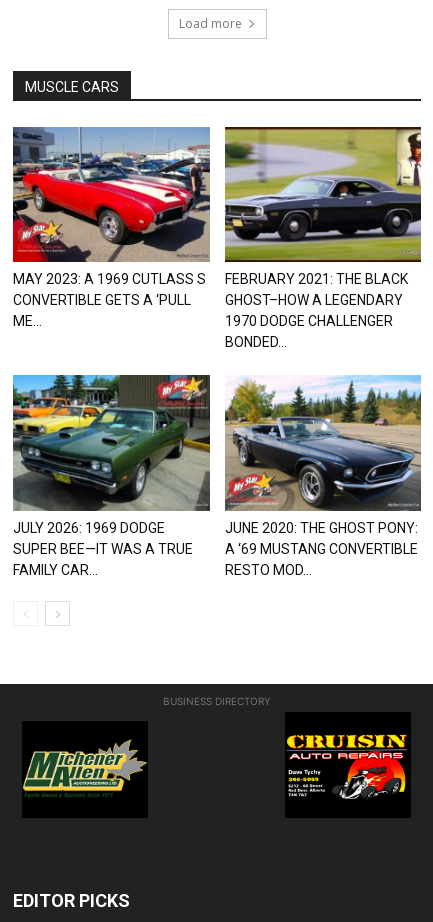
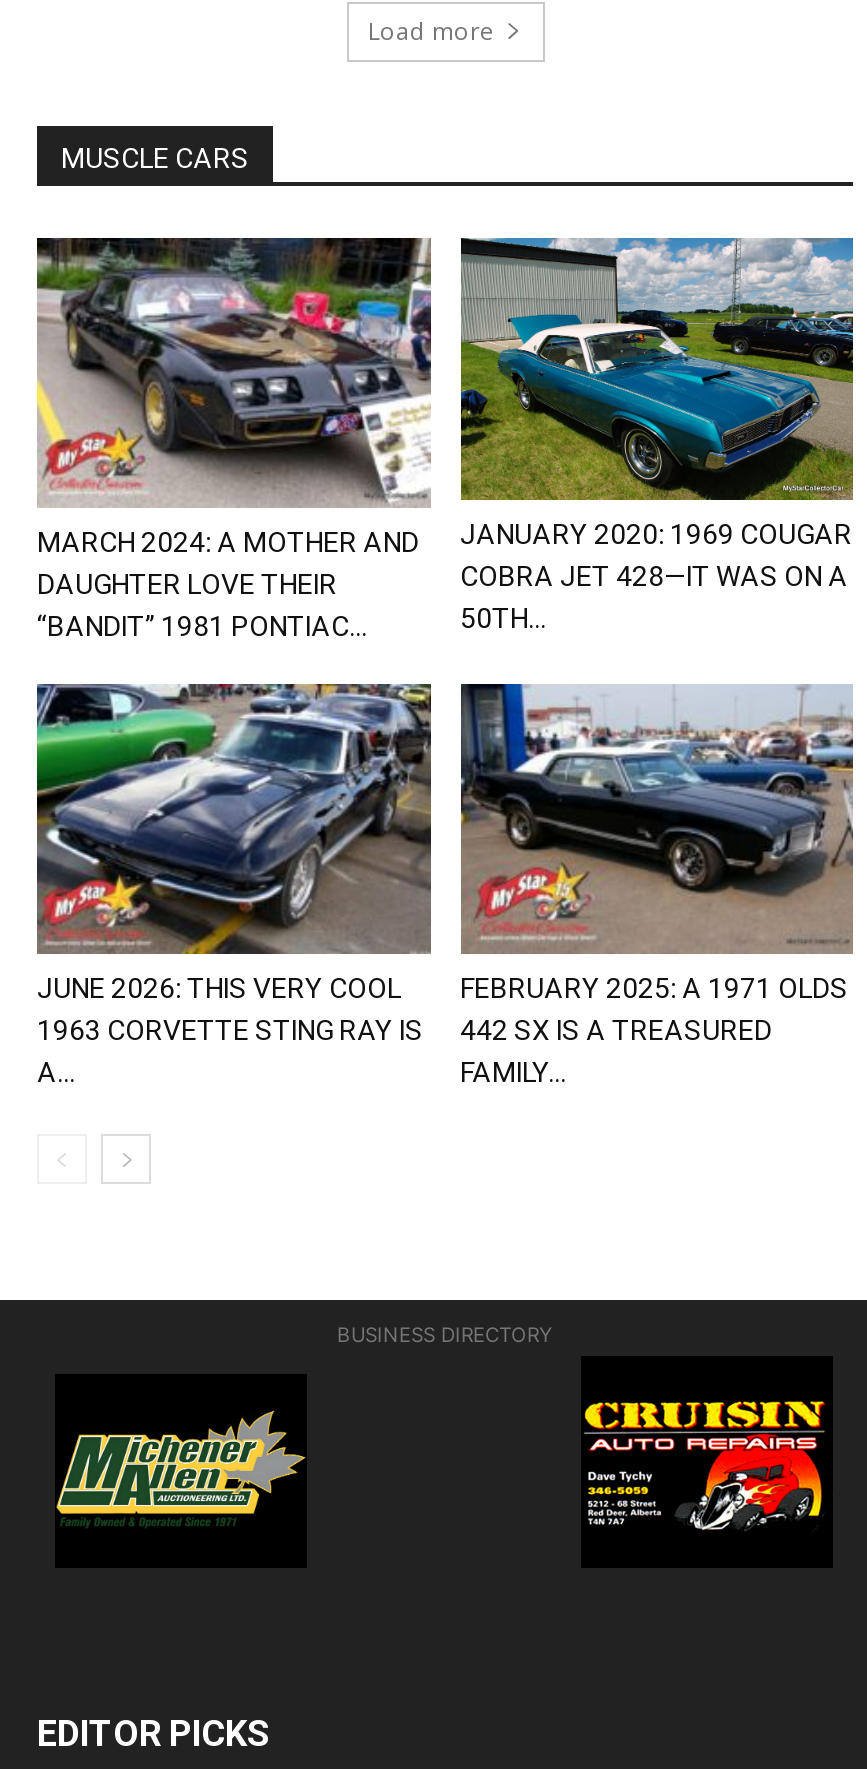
- [image]
- MAY 2023: A 1969 CUTLASS S
- CONVERTIBLE GETS A ‘PULL
- ME...
+ [image]
+ MARCH 2024: A MOTHER AND
+ DAUGHTER LOVE THEIR
+ “BANDIT” 1981 PONTIAC...

- [image]
- FEBRUARY 2021: THE BLACK
- GHOST–HOW A LEGENDARY
- 1970 DODGE CHALLENGER
- BONDED...
+ [image]
+ JANUARY 2020: 1969 COUGAR
+ COBRA JET 428—IT WAS ON A
+ 50TH...

- [image]
- JULY 2026: 1969 DODGE
- SUPER BEE—IT WAS A TRUE
- FAMILY CAR...
+ [image]
+ JUNE 2026: THIS VERY COOL
+ 1963 CORVETTE STING RAY IS
+ A...

- [image]
- JUNE 2020: THE GHOST PONY:
- A ‘69 MUSTANG CONVERTIBLE
- RESTO MOD...
+ [image]
+ FEBRUARY 2025: A 1971 OLDS
+ 442 SX IS A TREASURED
+ FAMILY...
